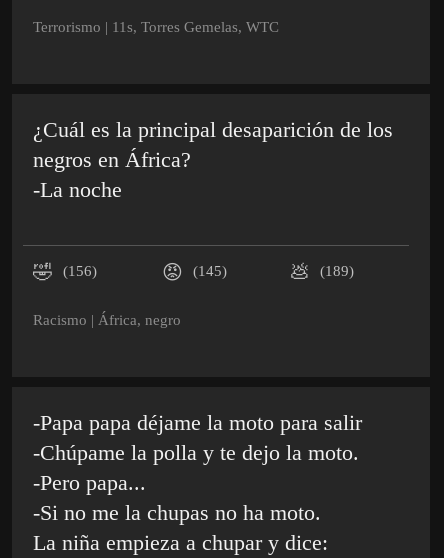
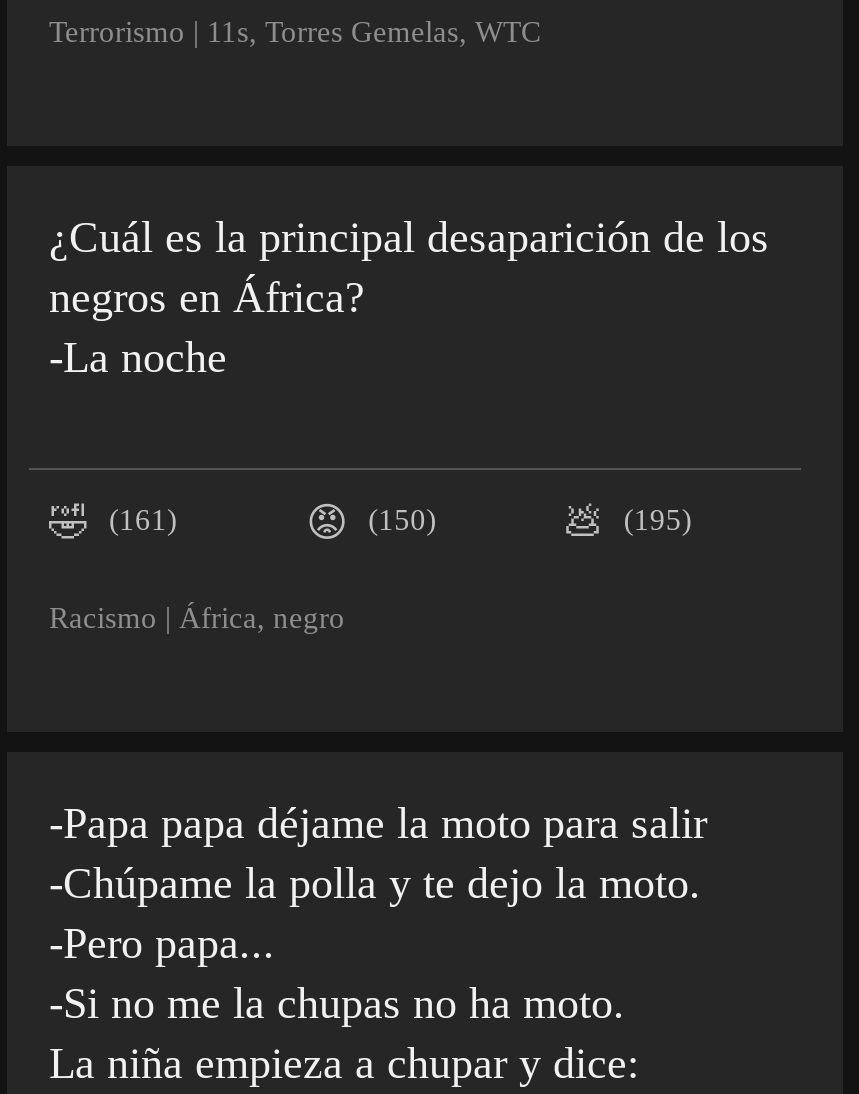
- (156)
+ (161)

- (145)
+ (150)

- (189)
+ (195)
